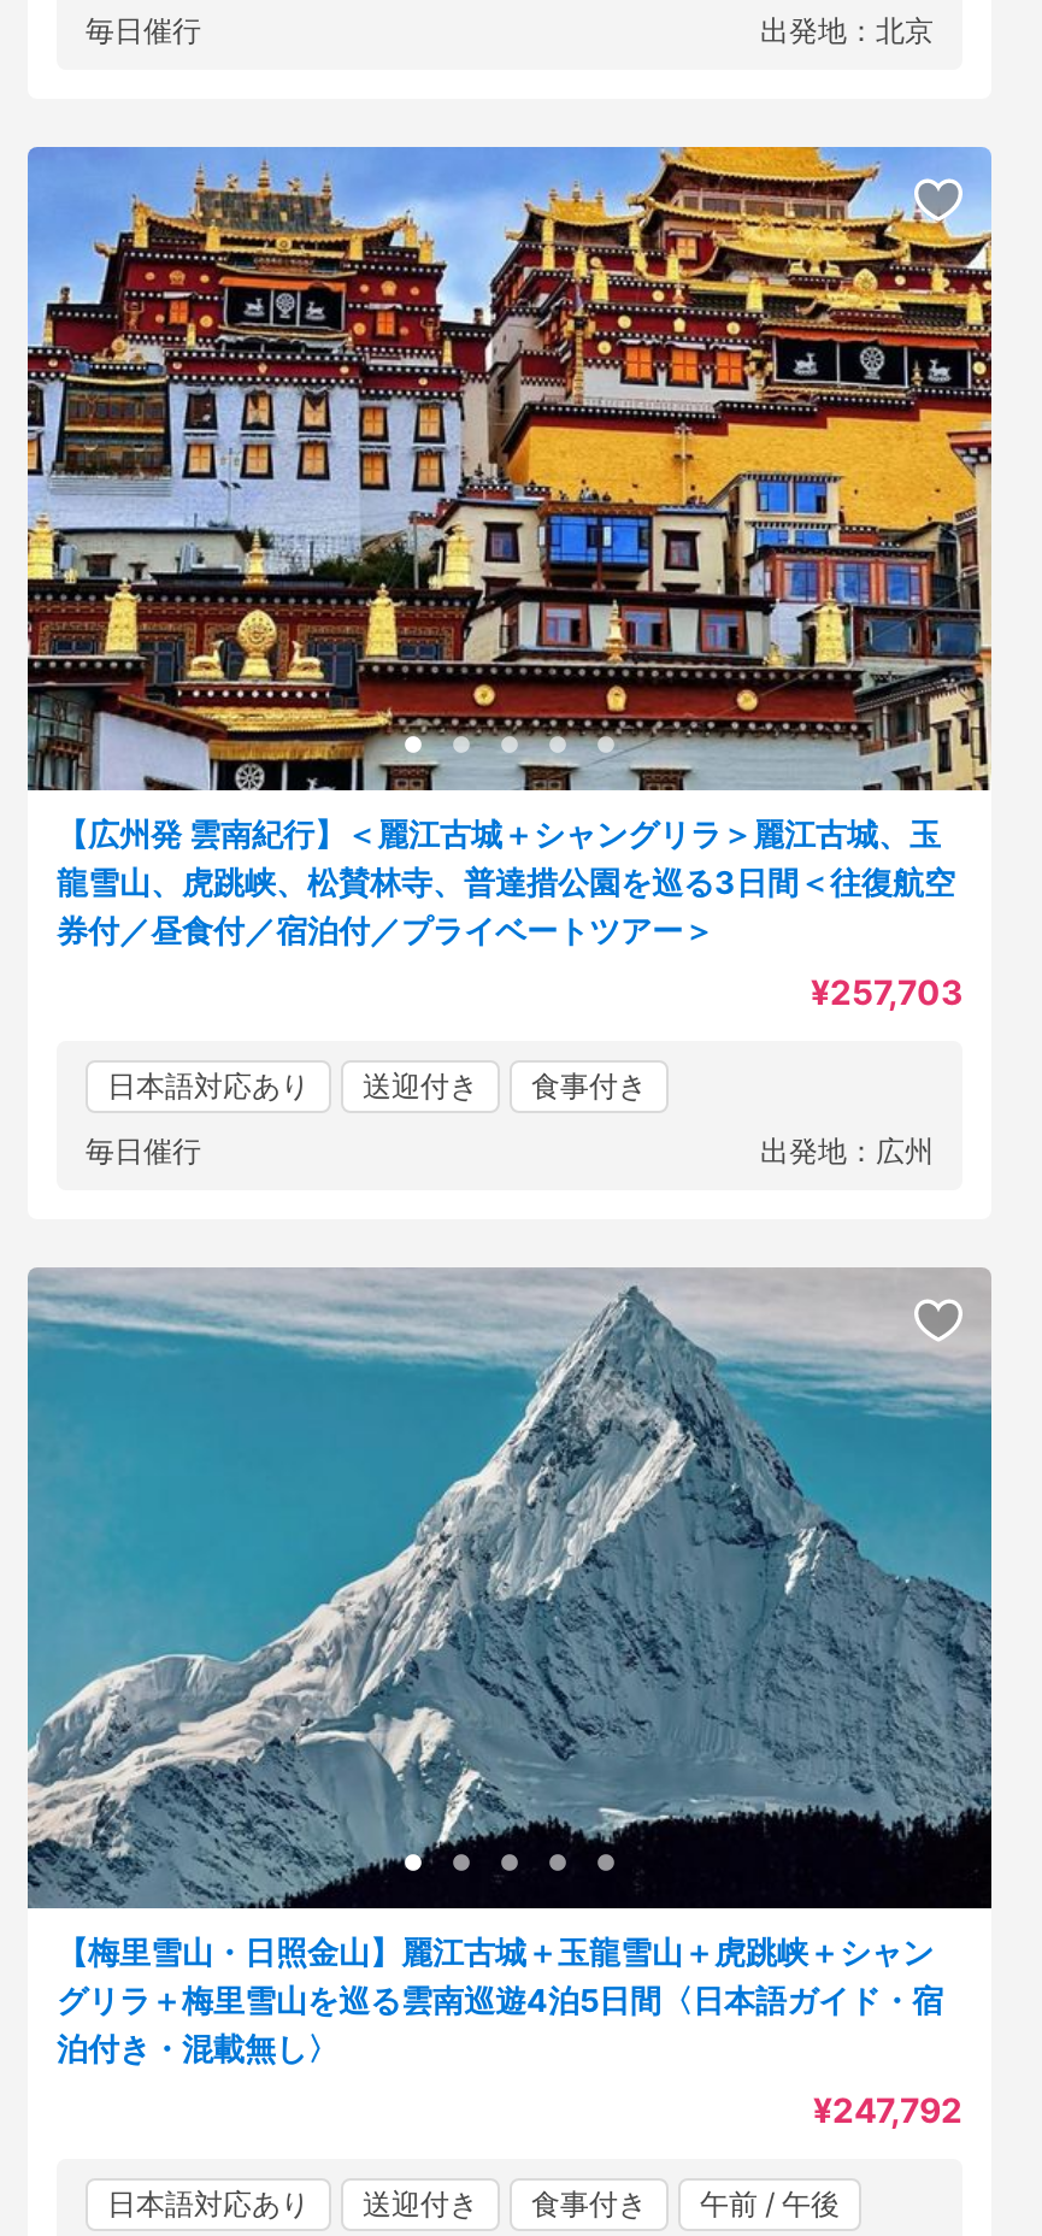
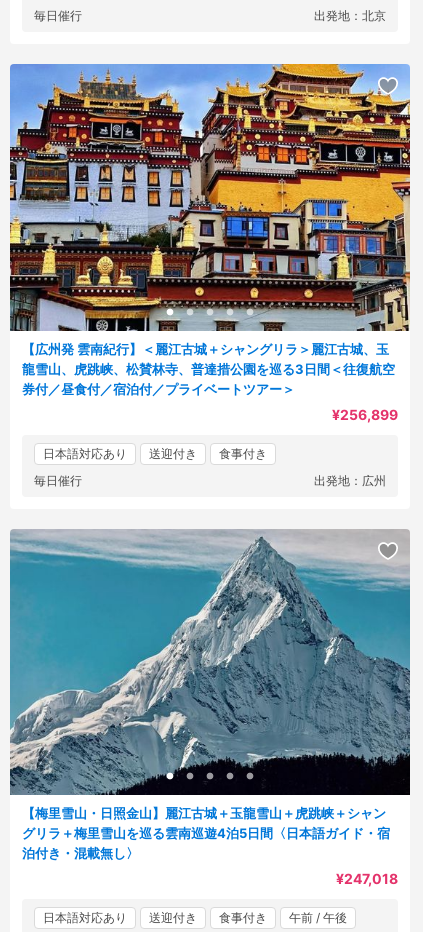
- ¥257,703
+ ¥256,899

- ¥247,792
+ ¥247,018
